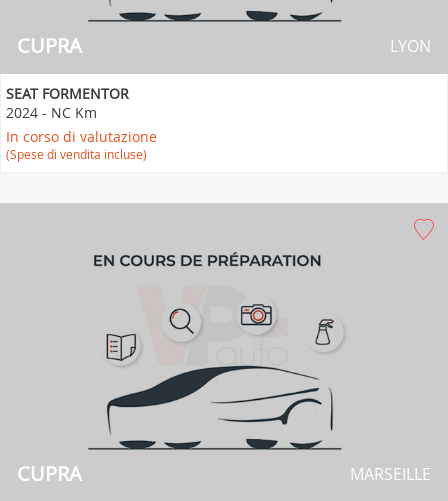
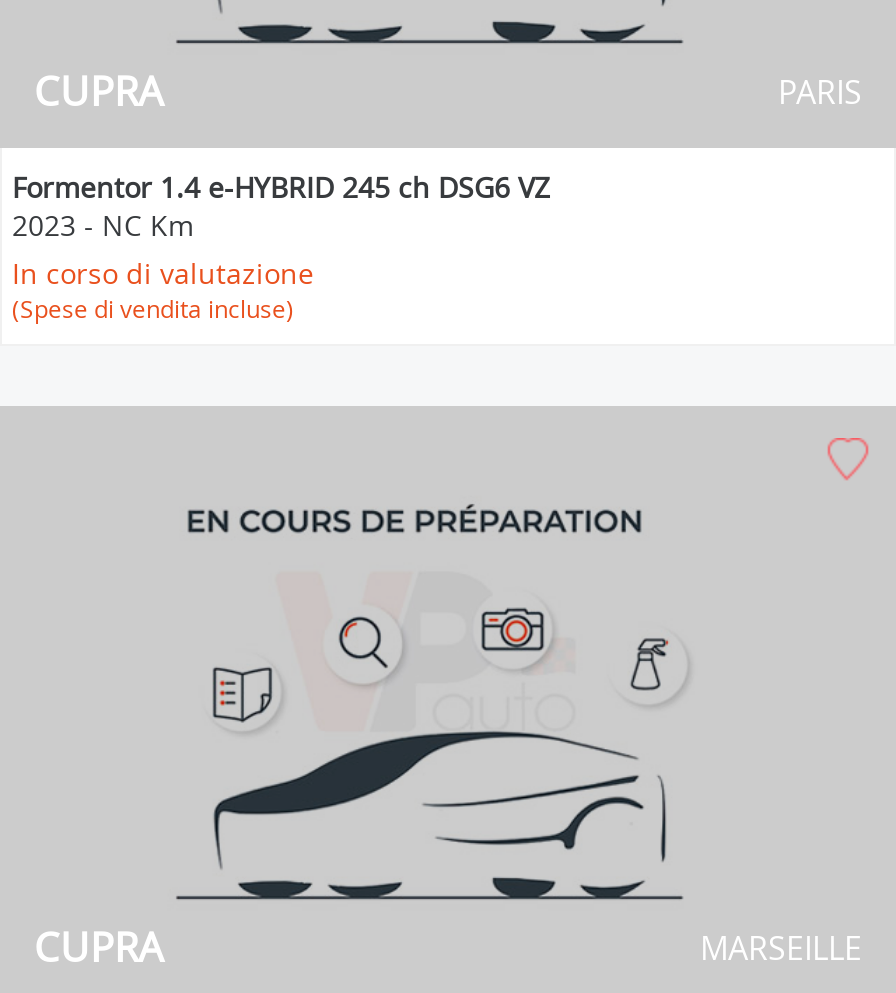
- LYON
+ PARIS

- SEAT FORMENTOR
- 2024 - NC Km
+ Formentor 1.4 e-HYBRID 245 ch DSG6 VZ
+ 2023 - NC Km
